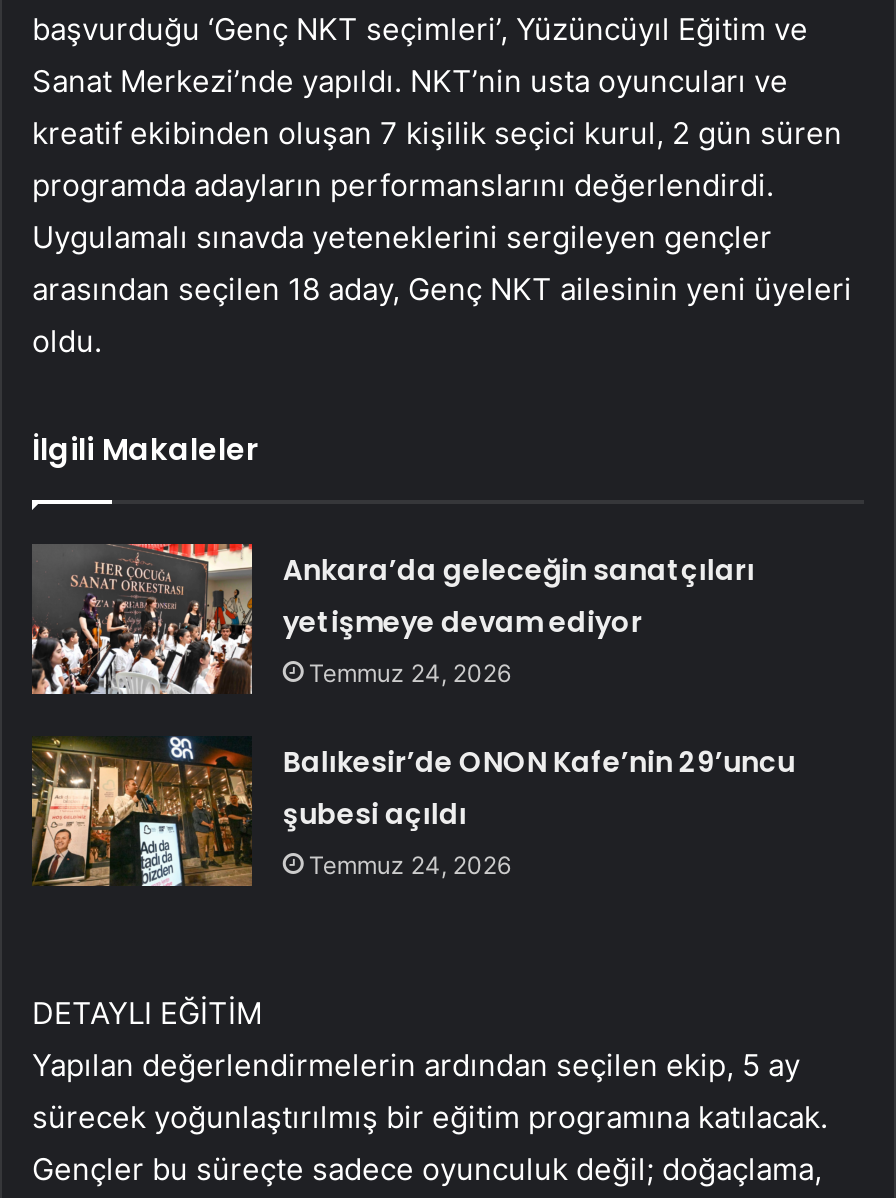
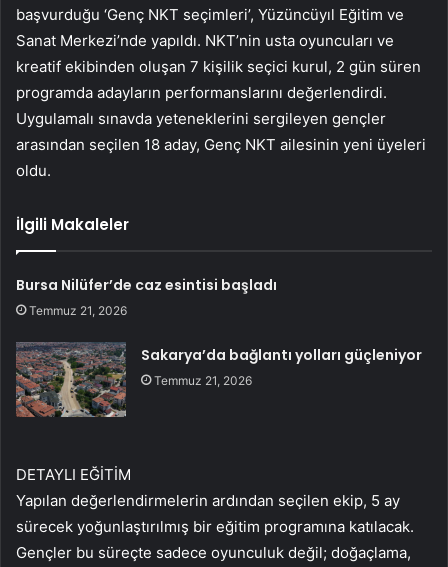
- Ankara’da geleceğin sanatçıları
- yetişmeye devam ediyor
- Temmuz 24, 2026
+ Bursa Nilüfer’de caz esintisi başladı
+ Temmuz 21, 2026

- [image]
- Balıkesir’de ONON Kafe’nin 29’uncu
- şubesi açıldı
- Temmuz 24, 2026
+ [image]
+ Sakarya’da bağlantı yolları güçleniyor
+ Temmuz 21, 2026
